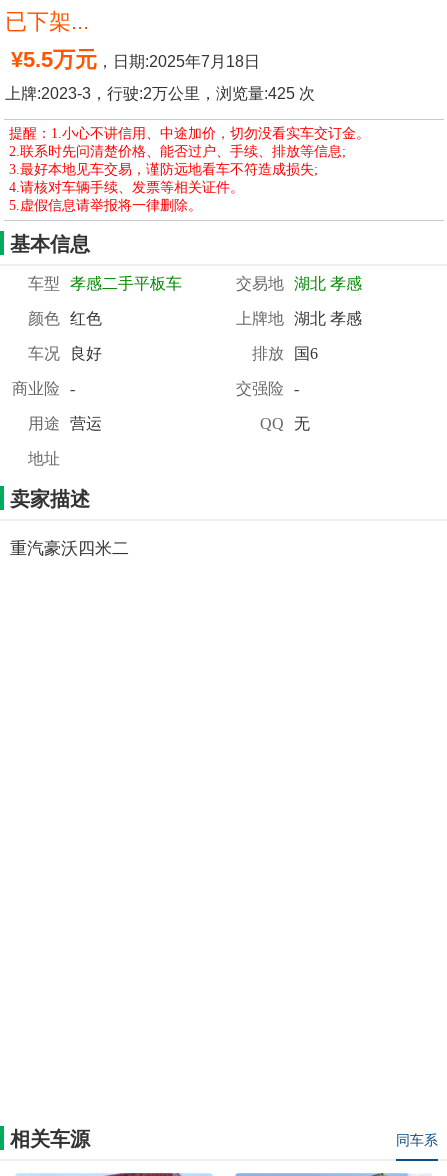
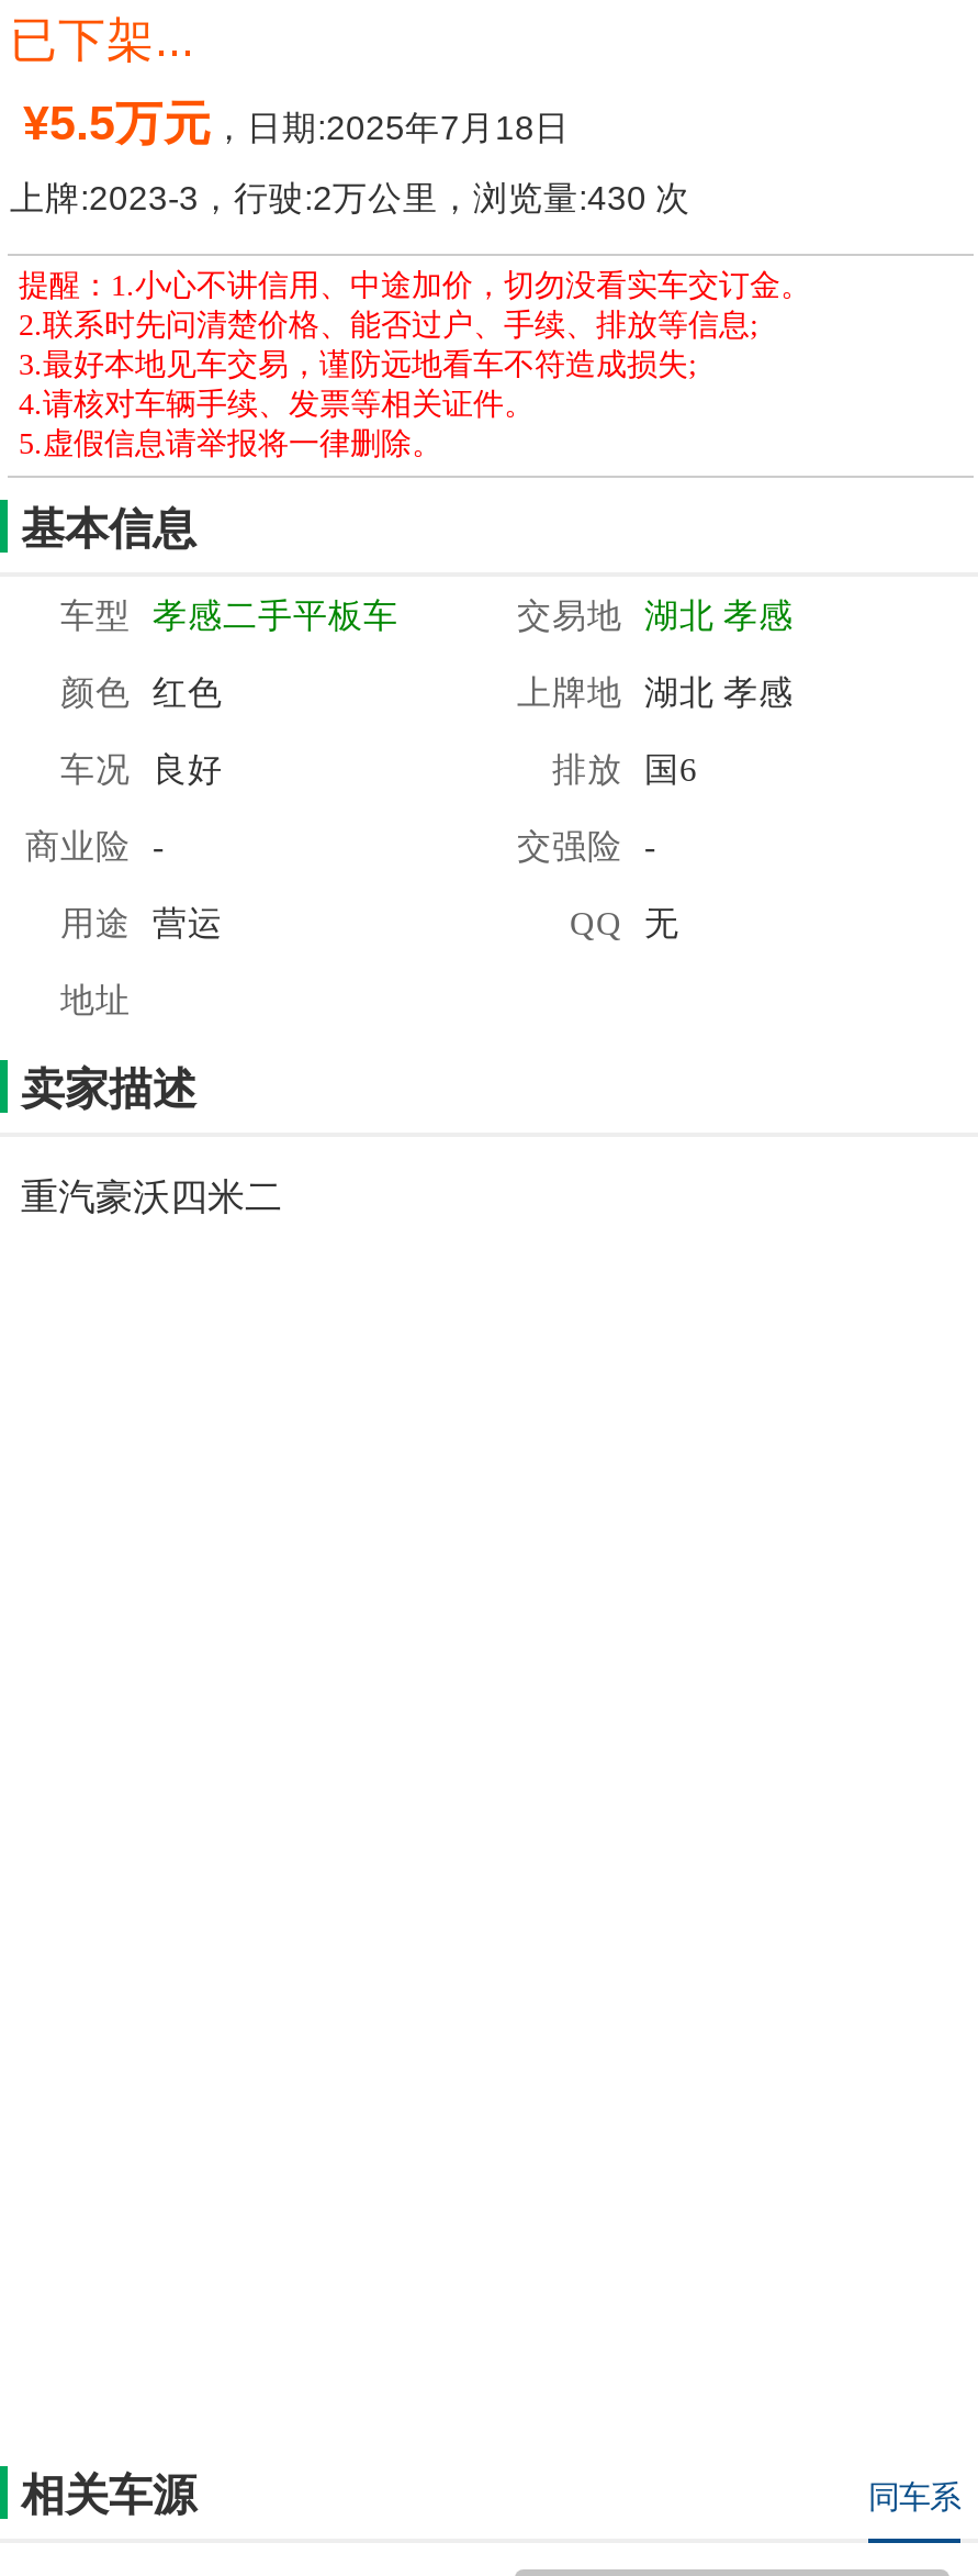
- 上牌:2023-3，行驶:2万公里，浏览量:425 次
+ 上牌:2023-3，行驶:2万公里，浏览量:430 次
